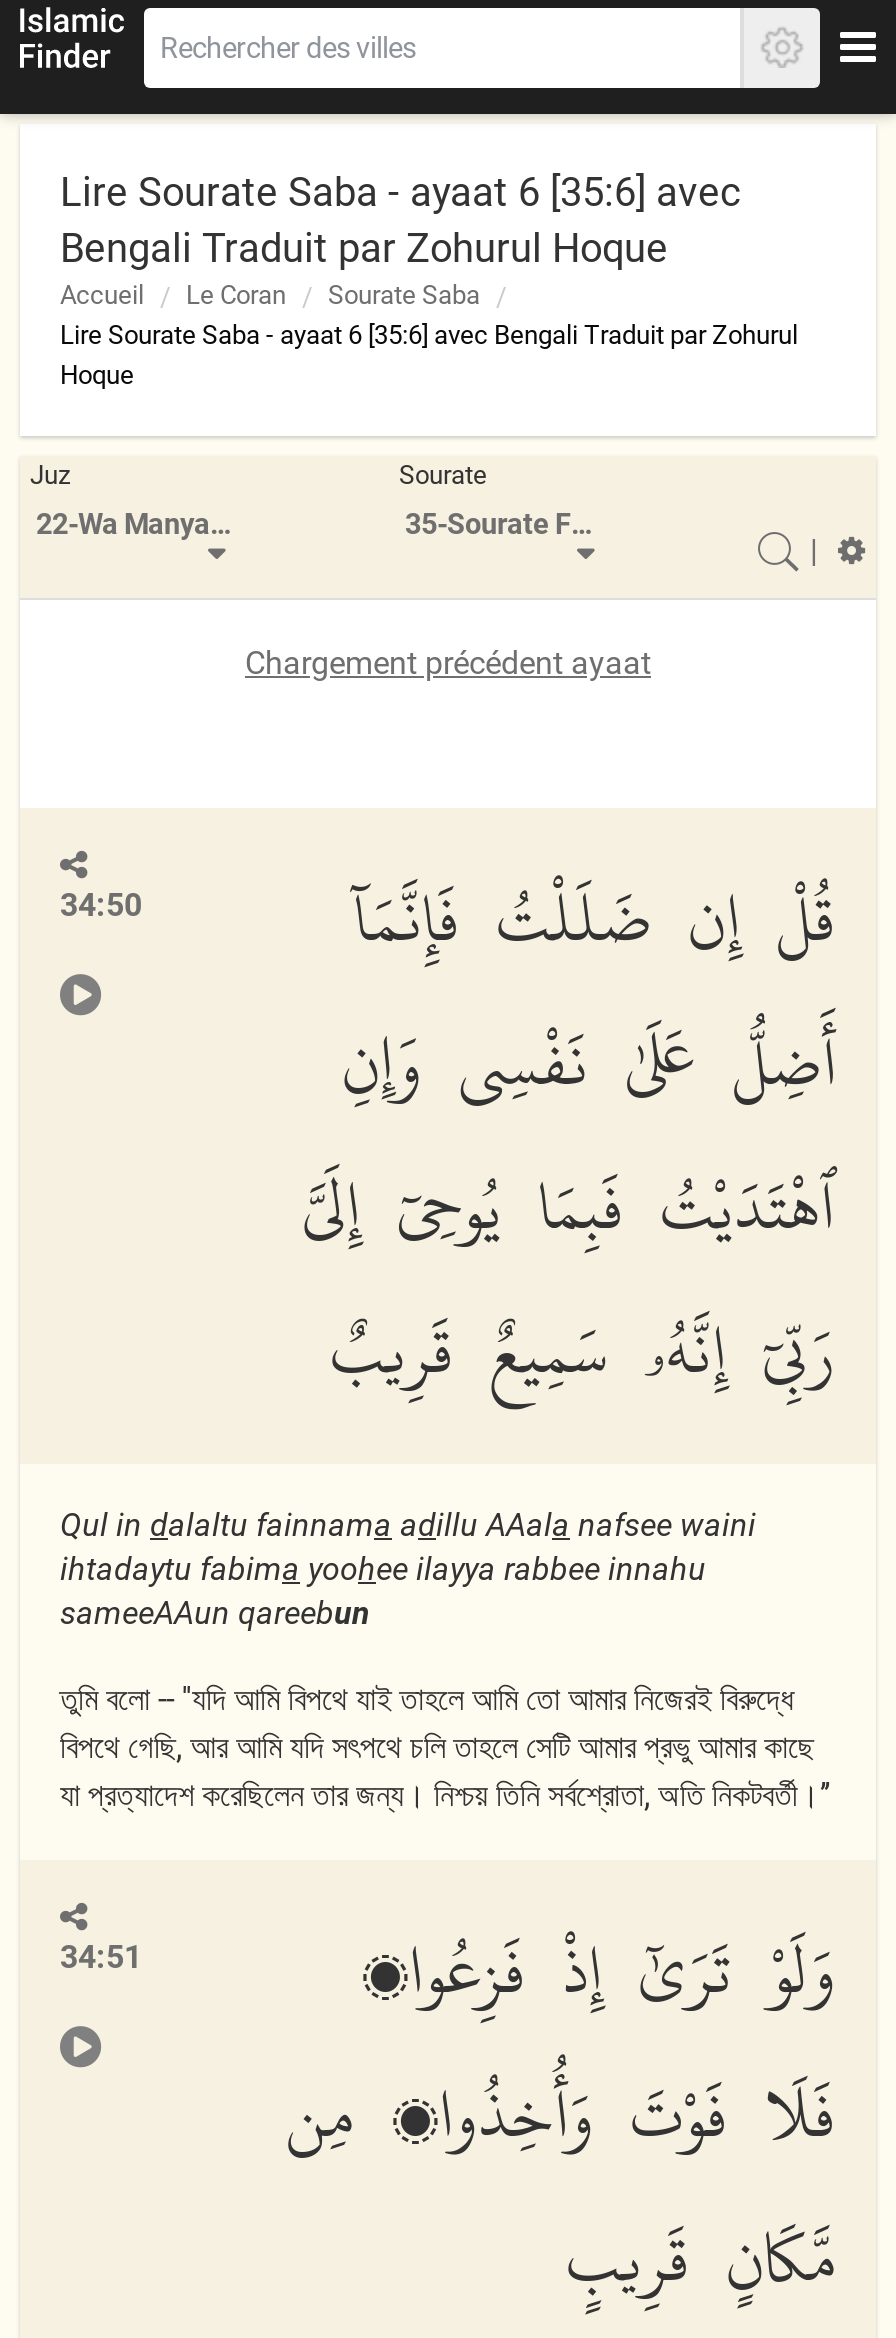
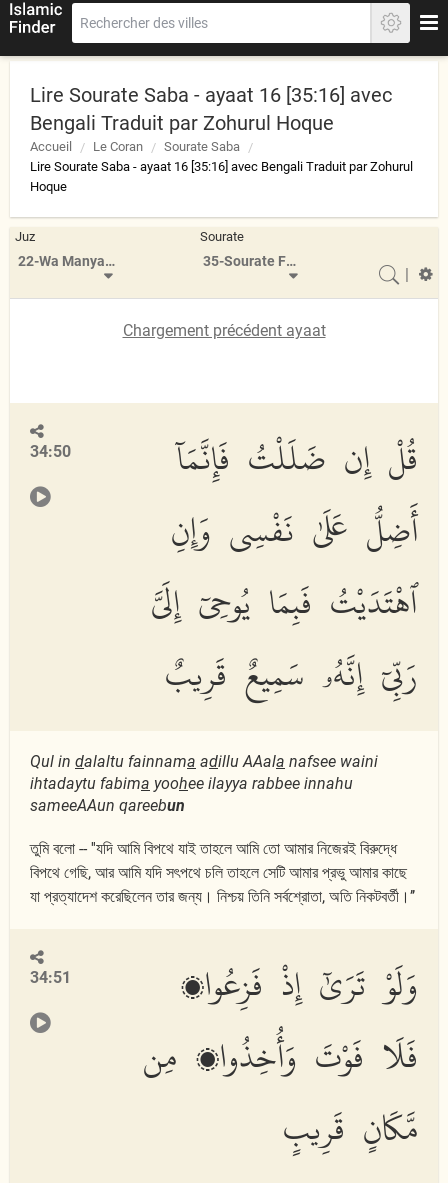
- Lire Sourate Saba - ayaat 6 [35:6] avec
+ Lire Sourate Saba - ayaat 16 [35:16] avec

- Lire Sourate Saba - ayaat 6 [35:6] avec Bengali Traduit par Zohurul
+ Lire Sourate Saba - ayaat 16 [35:16] avec Bengali Traduit par Zohurul
